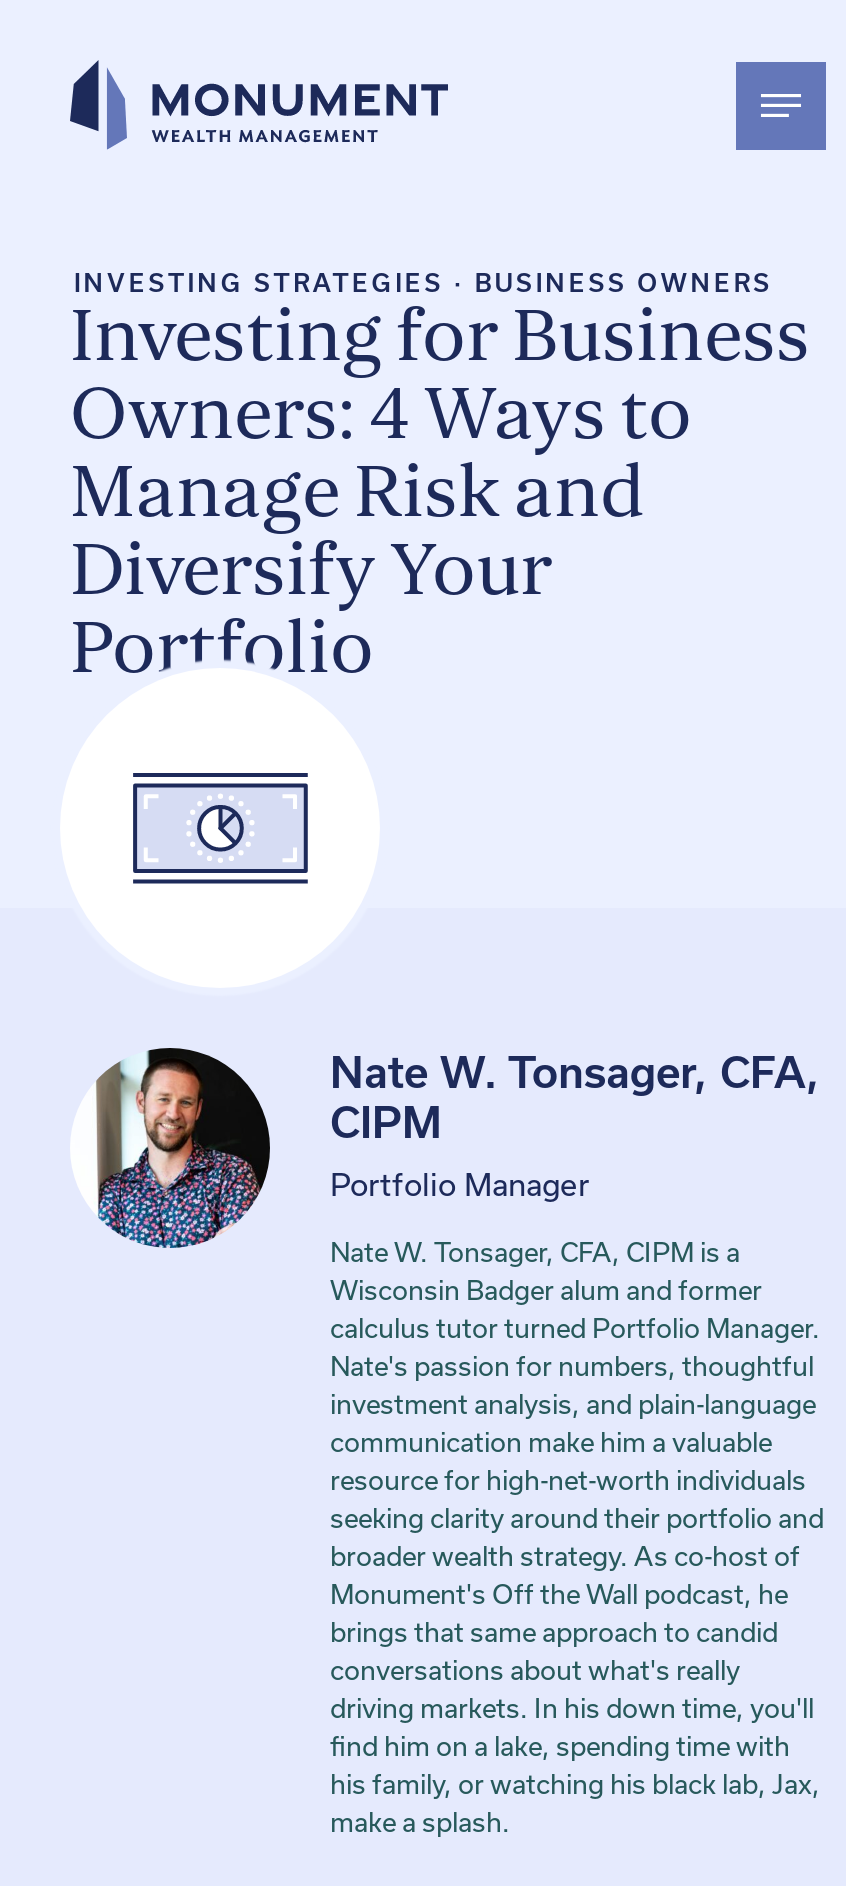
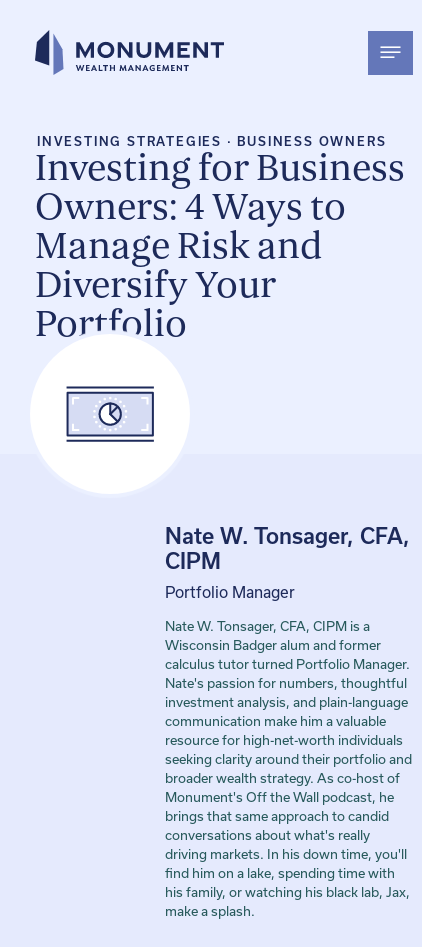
- [image]
